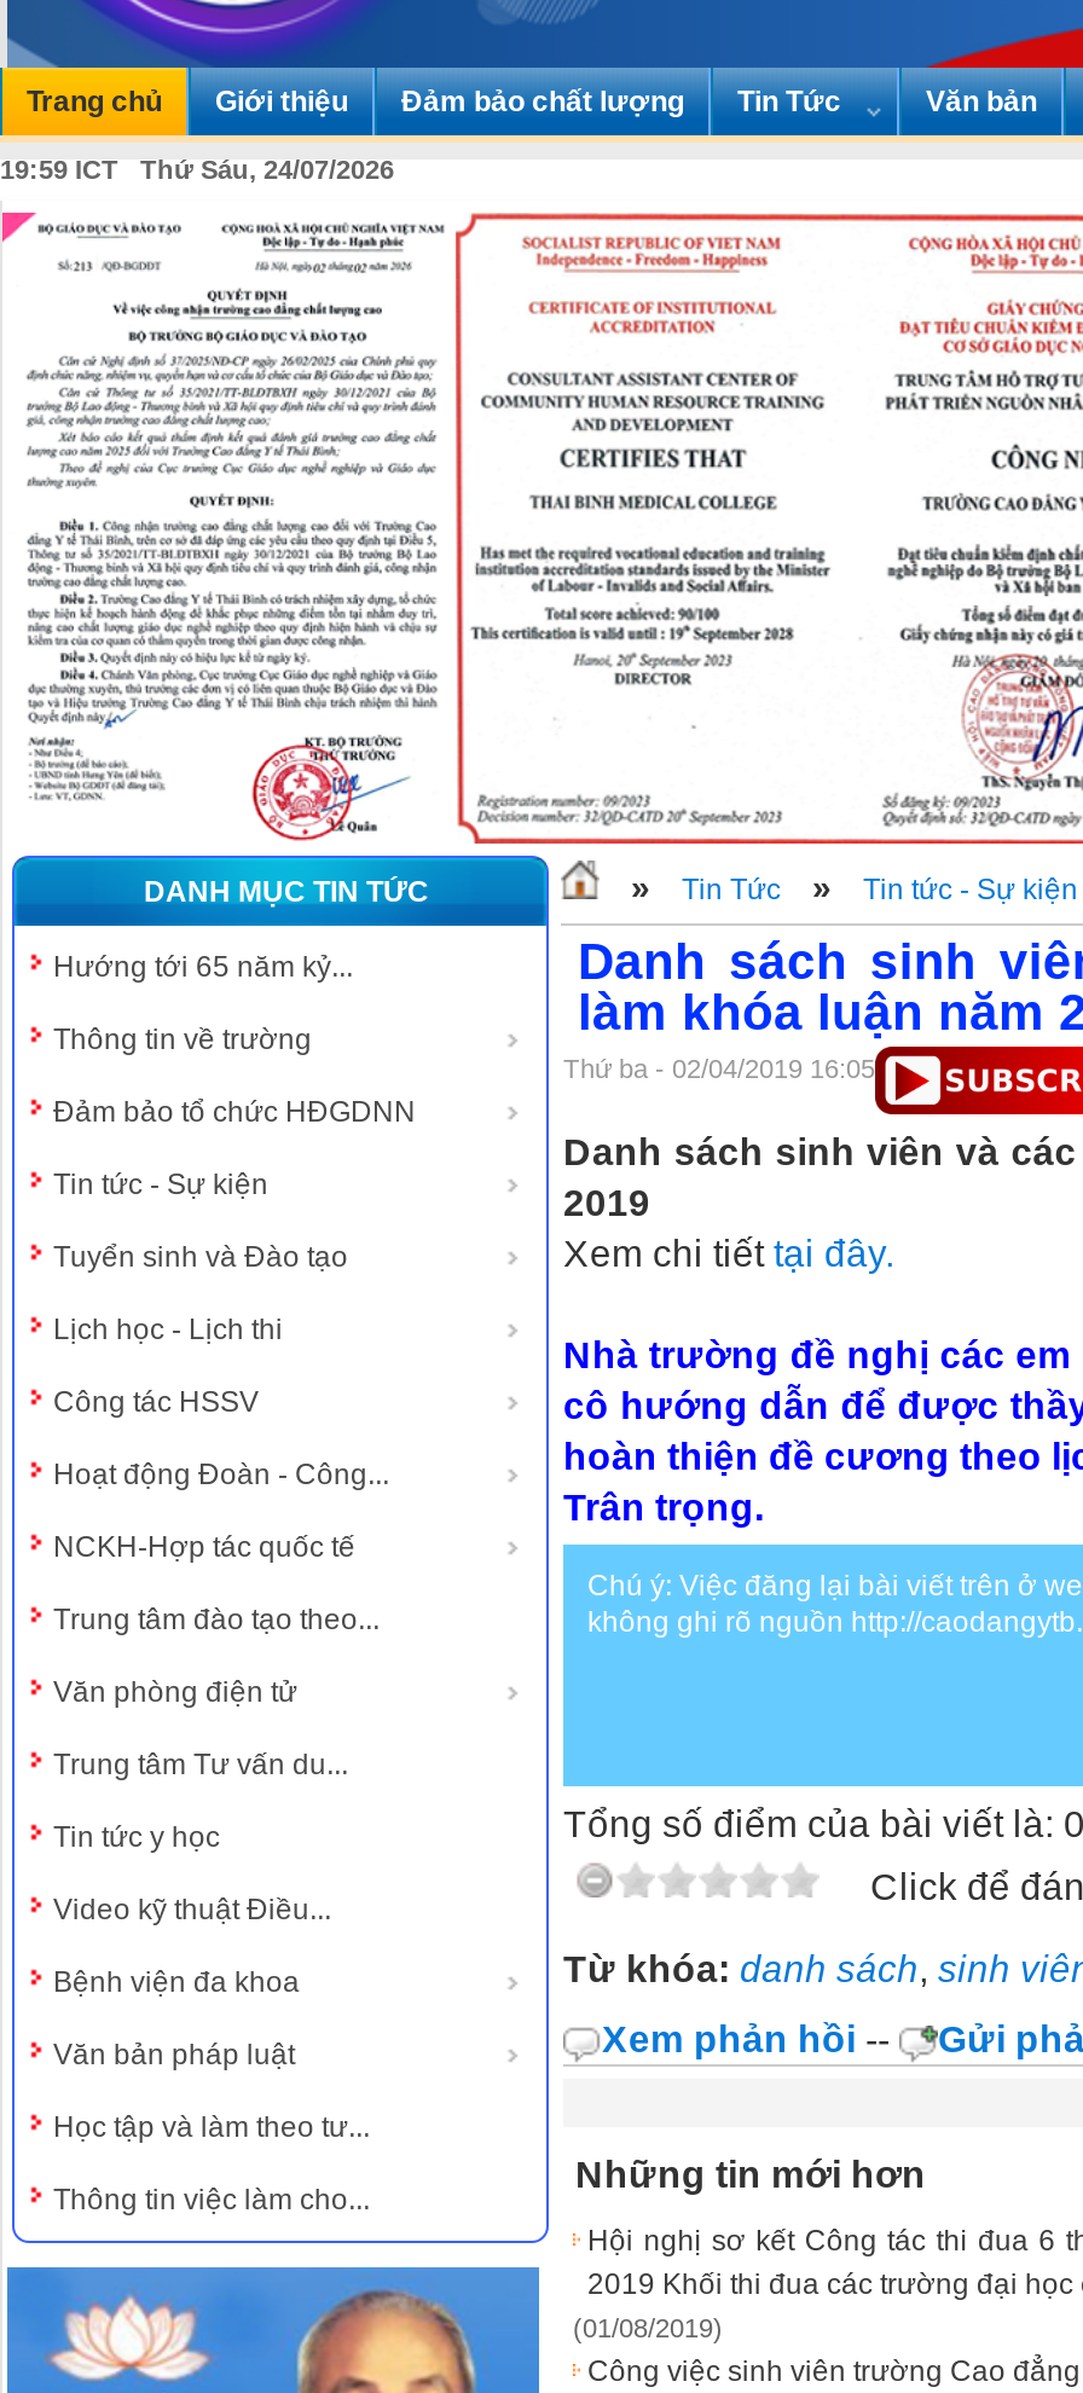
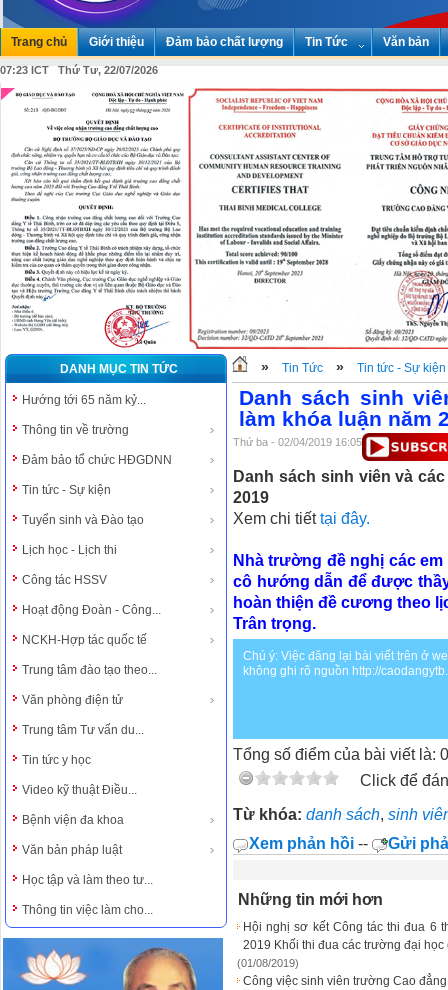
- 19:59 ICT Thứ Sáu, 24/07/2026
+ 07:23 ICT Thứ Tư, 22/07/2026
